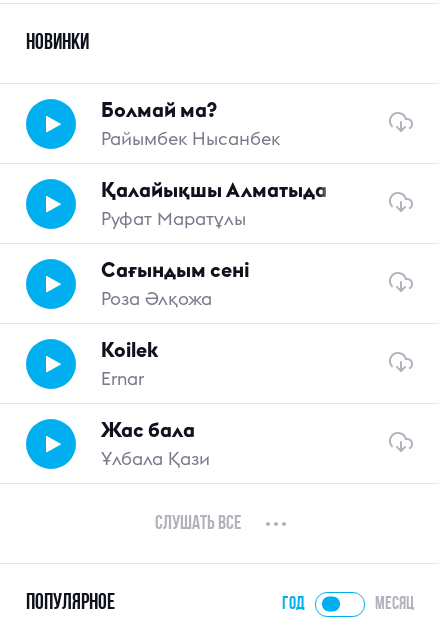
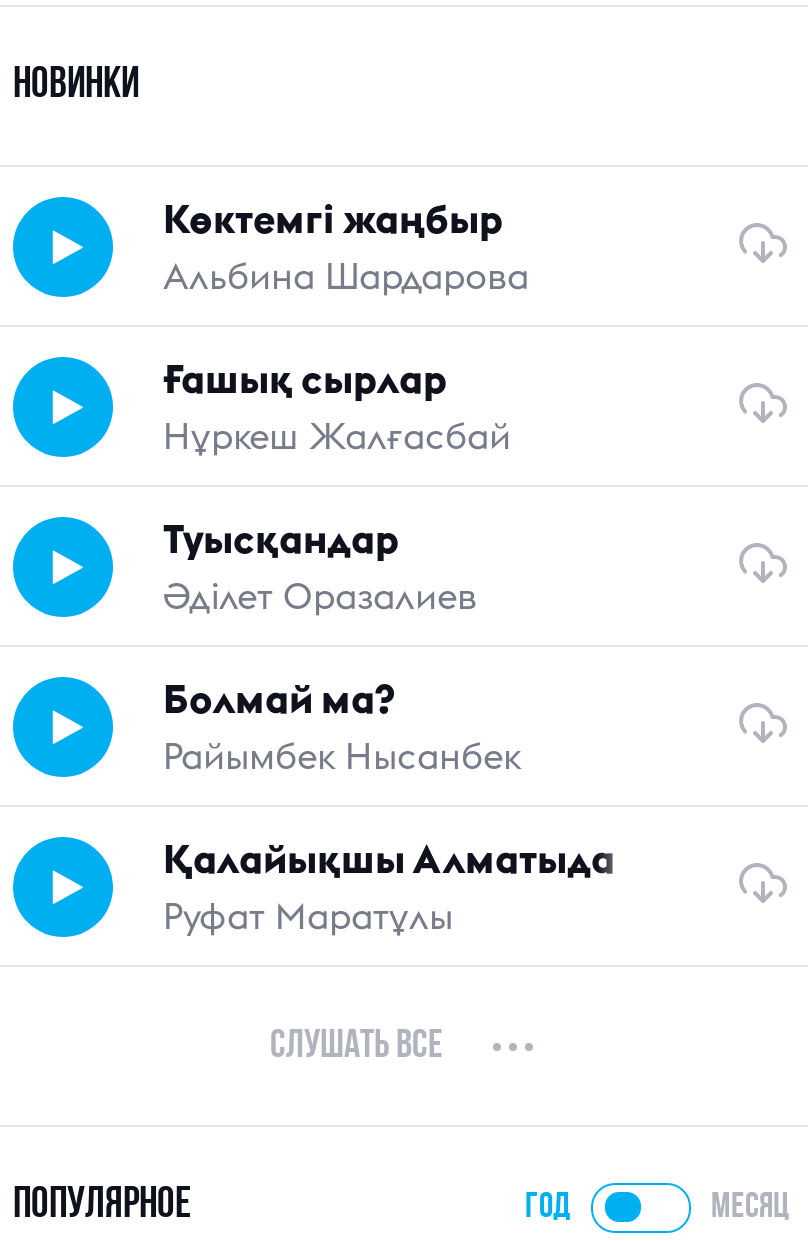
+ Көктемгі жаңбыр
+ Альбина Шардарова
+ Ғашық сырлар
+ Нұркеш Жалғасбай
+ Туысқандар
+ Әділет Оразалиев

moved down: Болмай ма? | Райымбек Нысанбек | Қалайықшы Алматыда | Руфат Маратұлы

- Сағындым сені
- Роза Әлқожа
- Koilek
- Ernar
- Жас бала
- Ұлбала Қази
